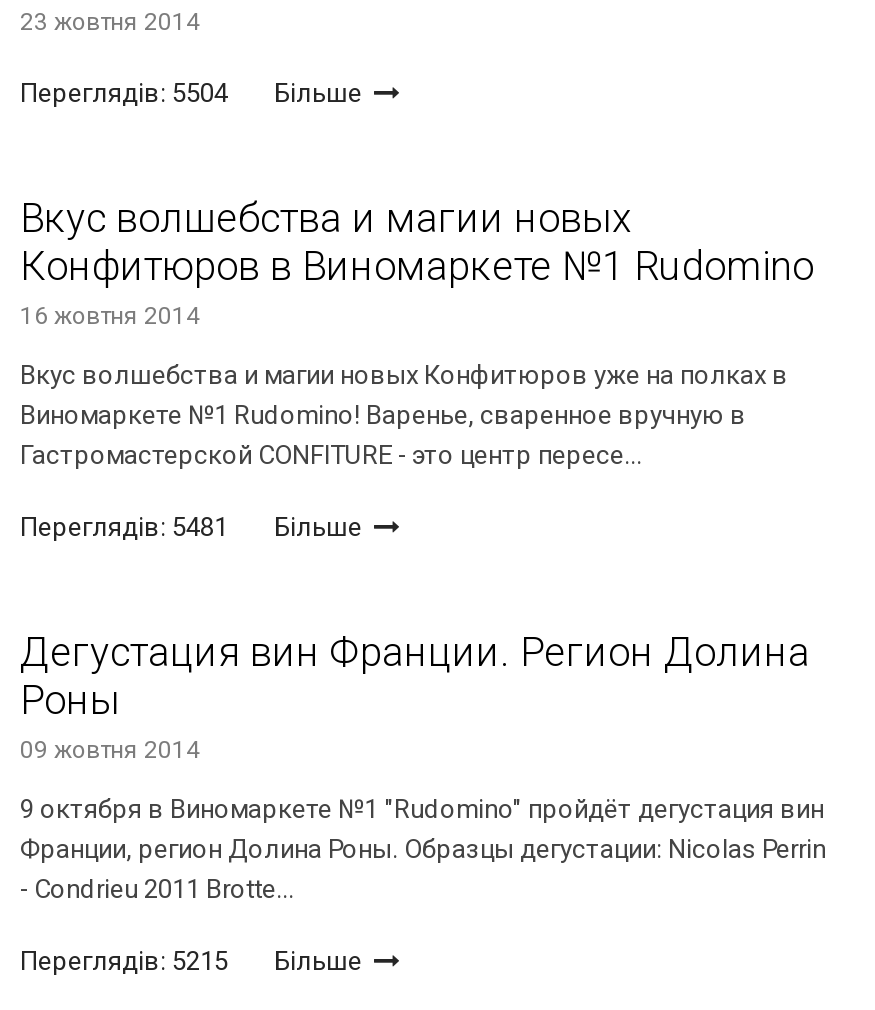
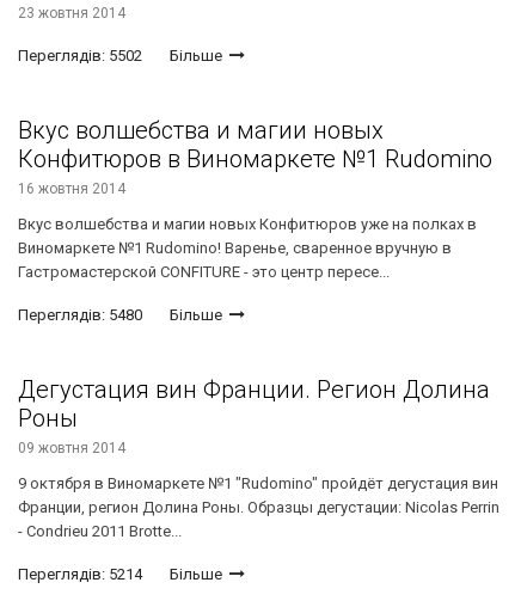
- Переглядів: 5504 Більше
+ Переглядів: 5502 Більше

- Переглядів: 5481 Більше
+ Переглядів: 5480 Більше

- Переглядів: 5215 Більше
+ Переглядів: 5214 Більше
